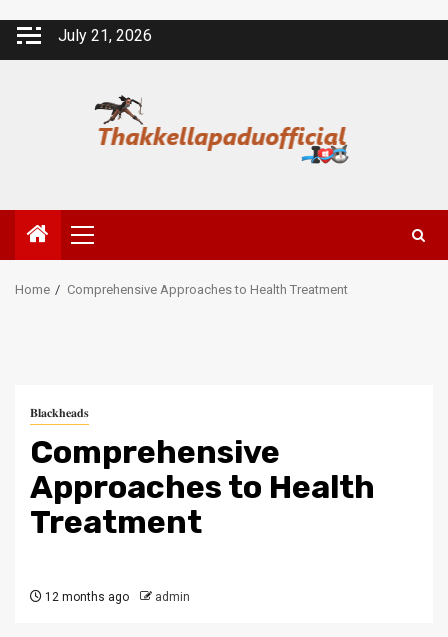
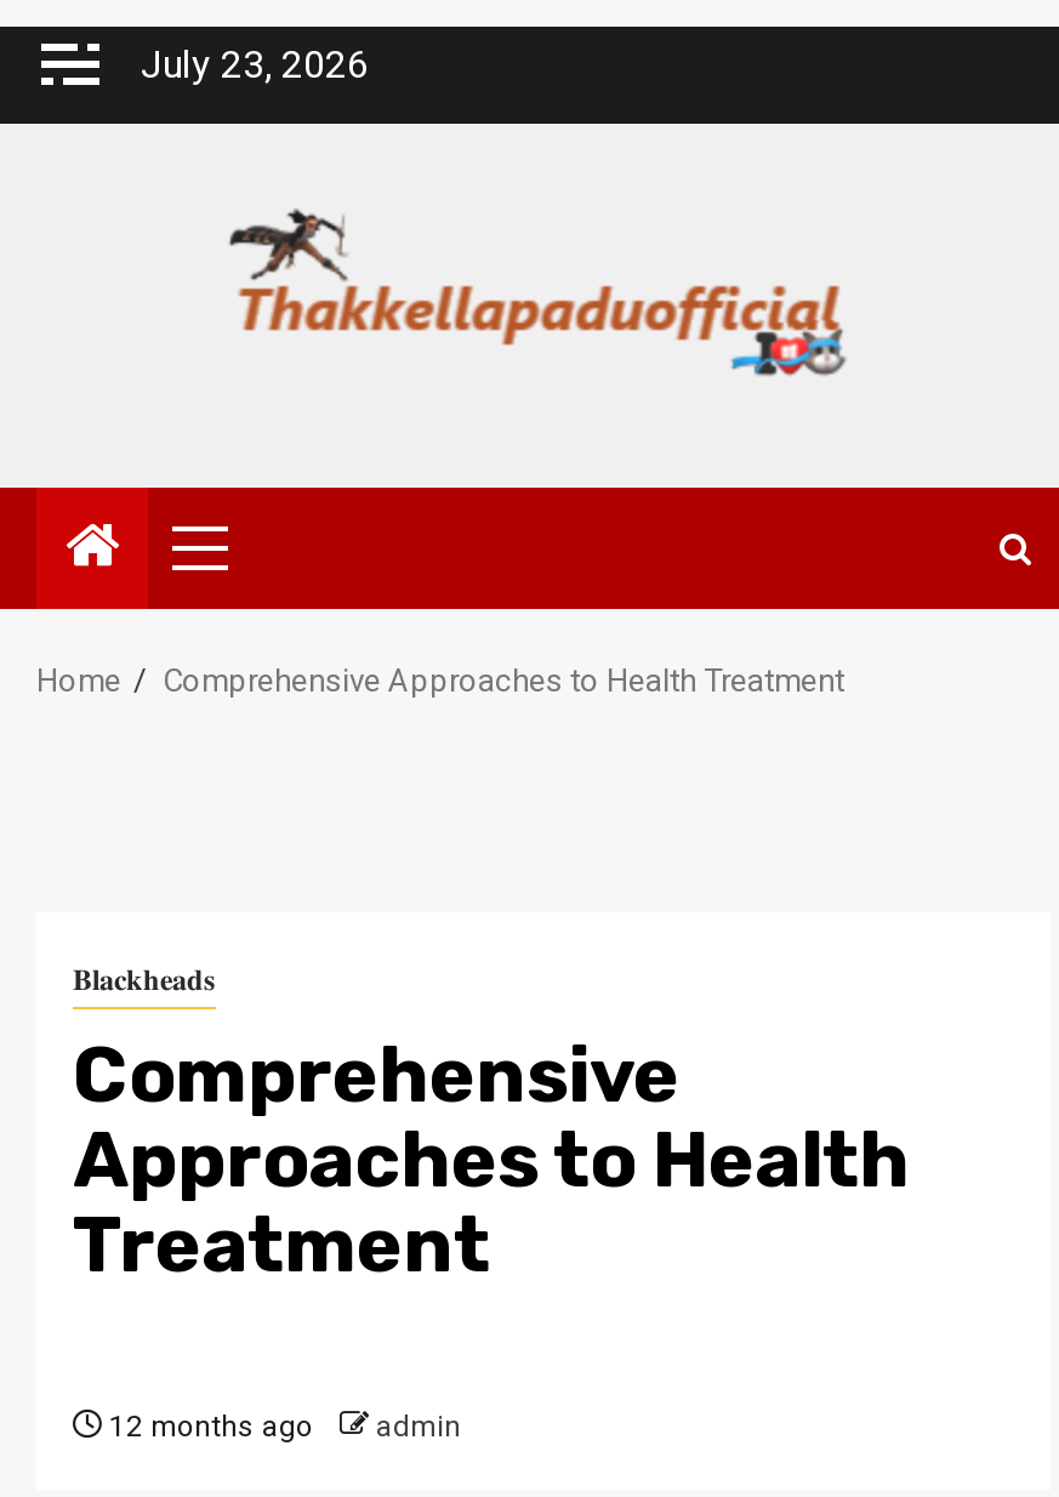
- July 21, 2026
+ July 23, 2026
